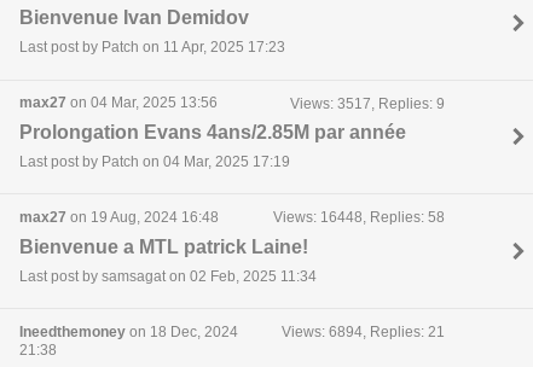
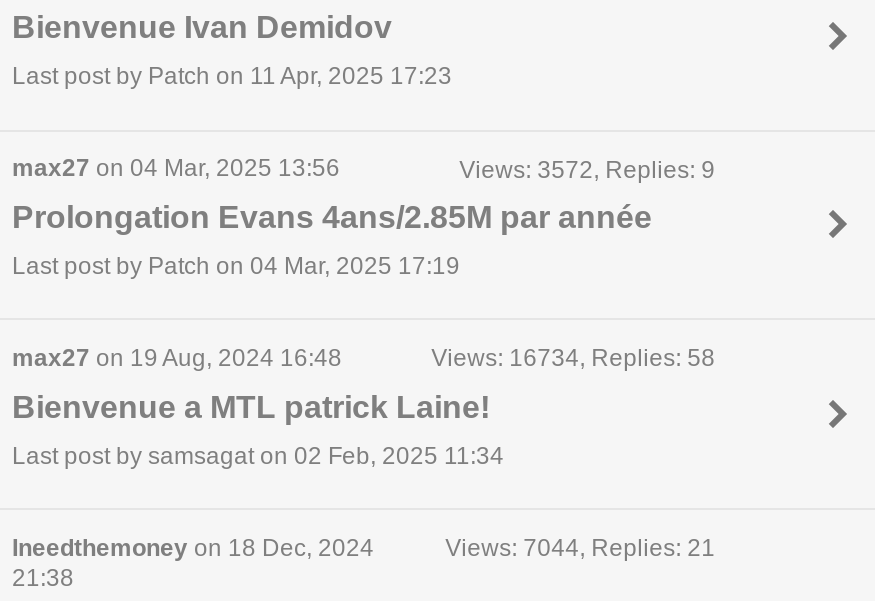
- Views: 3517, Replies: 9
+ Views: 3572, Replies: 9

- Views: 16448, Replies: 58
+ Views: 16734, Replies: 58

- Views: 6894, Replies: 21
+ Views: 7044, Replies: 21
